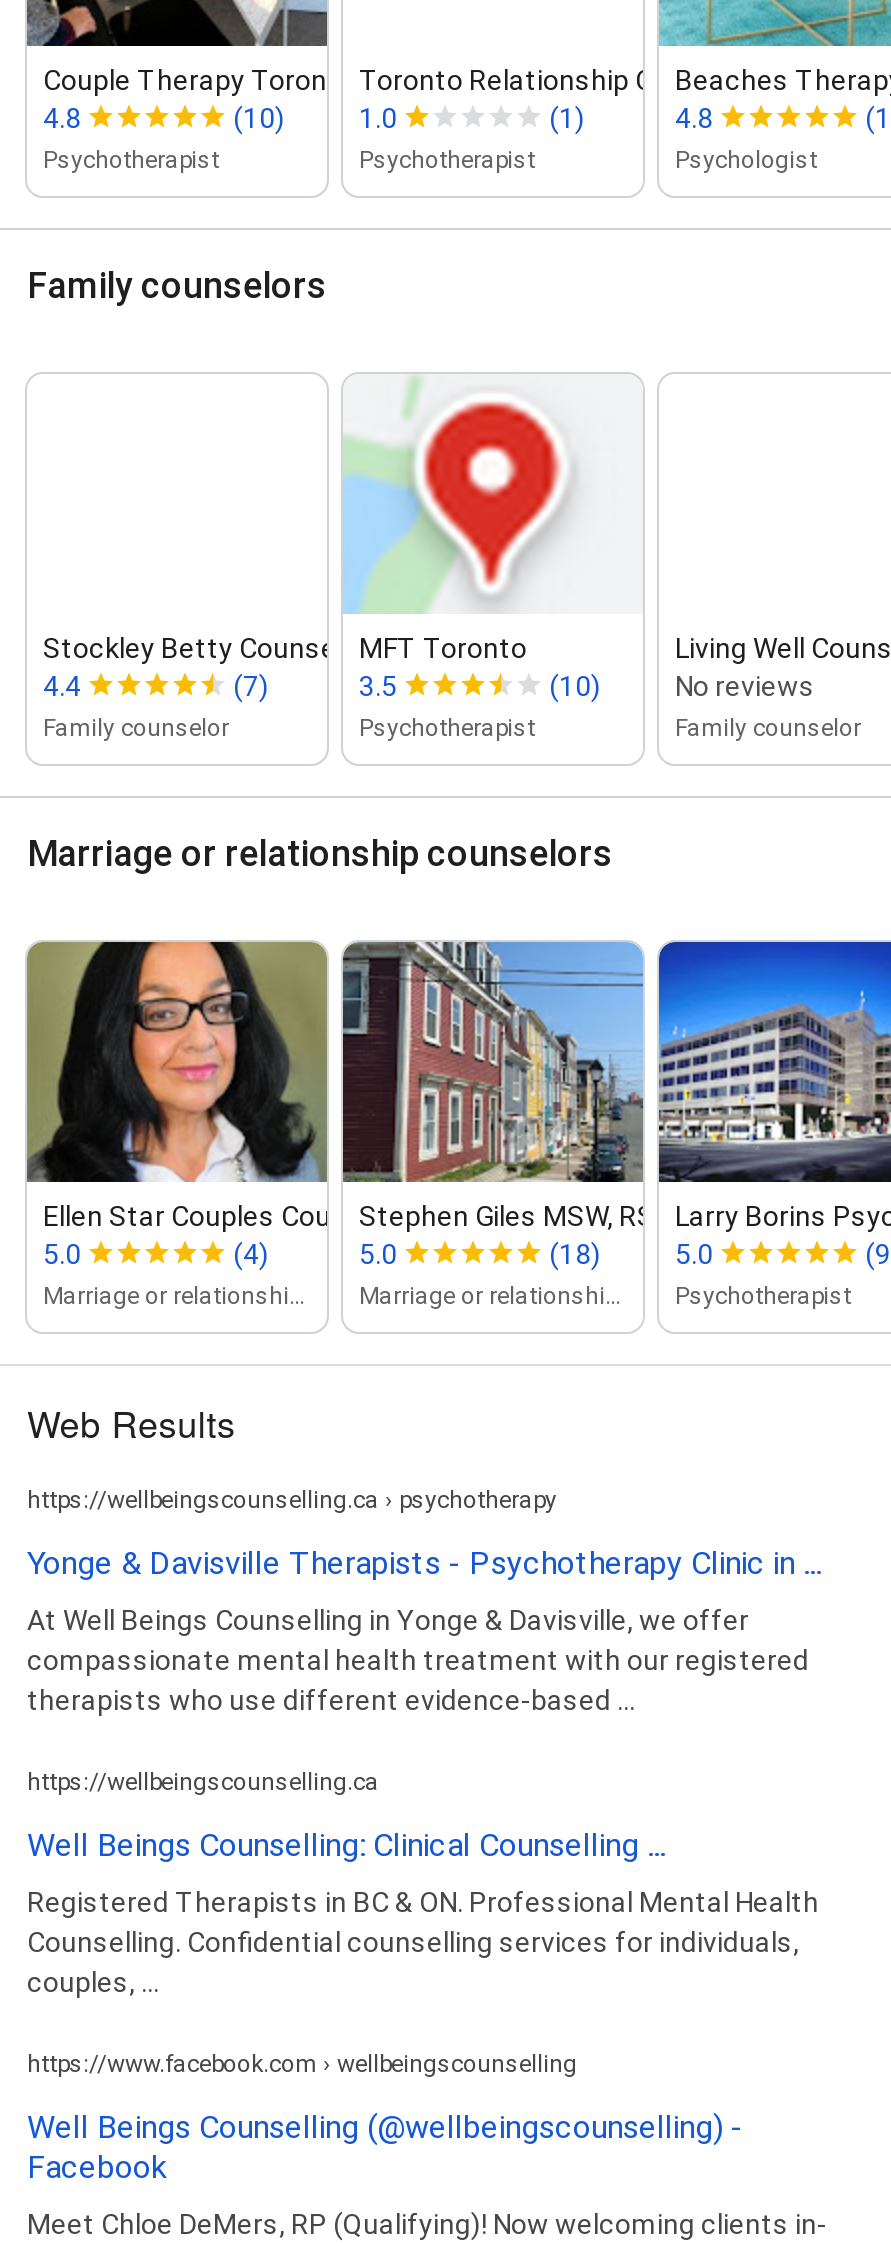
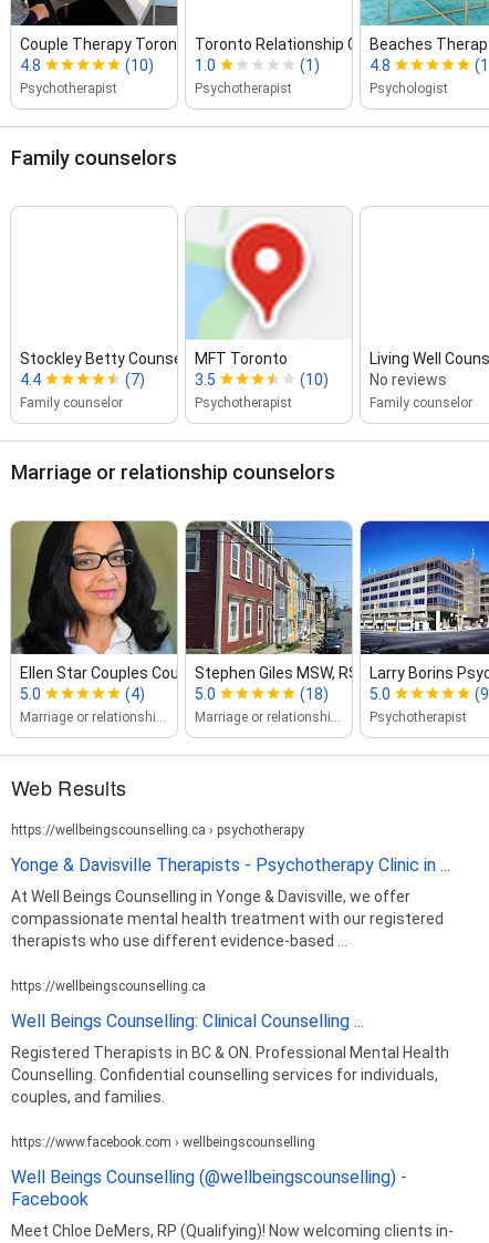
- couples, ...
+ couples, and families.
